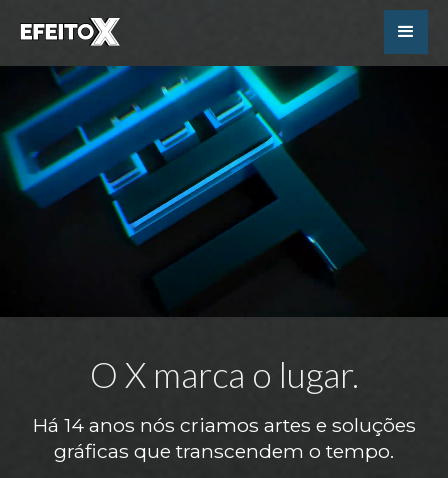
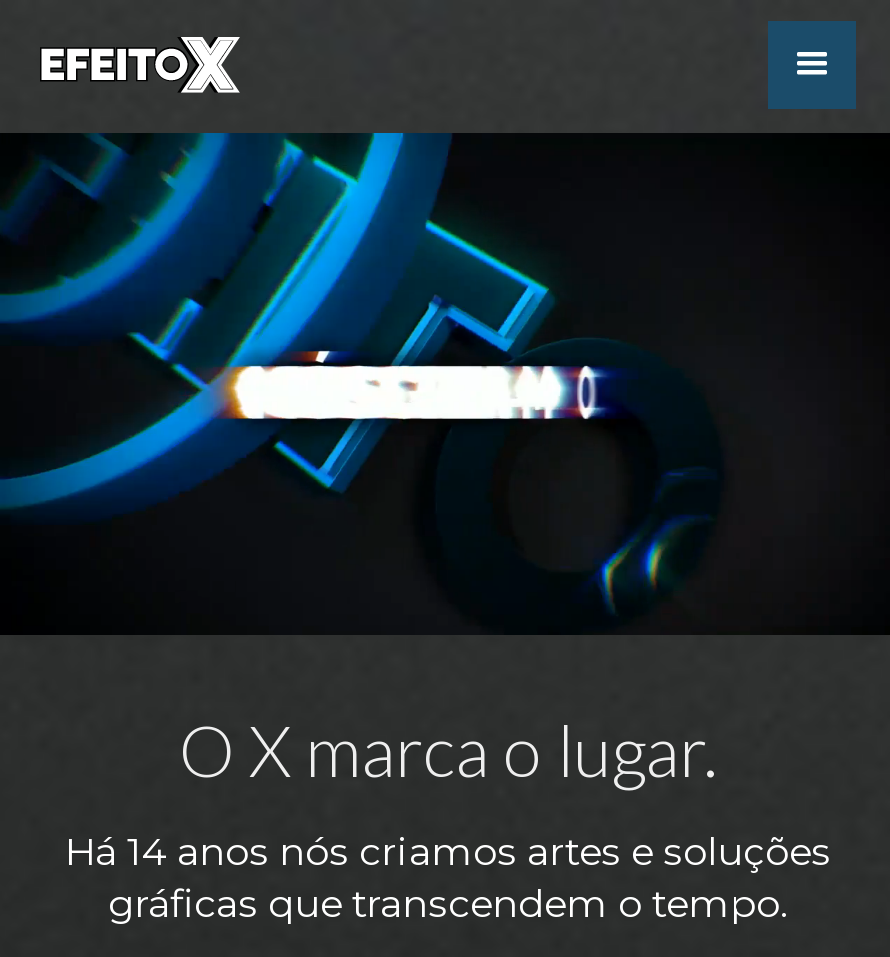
- [image]
+ [image]
